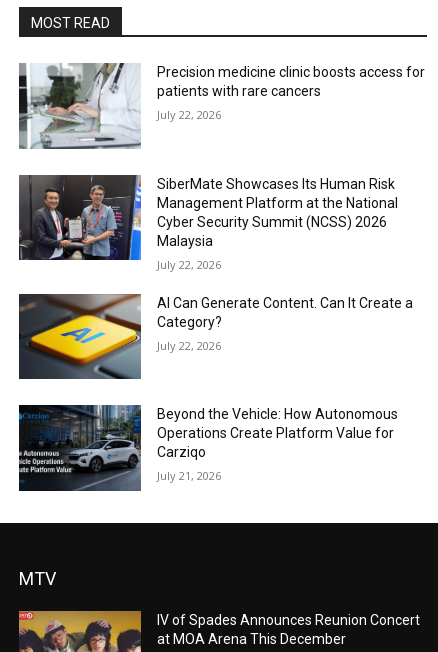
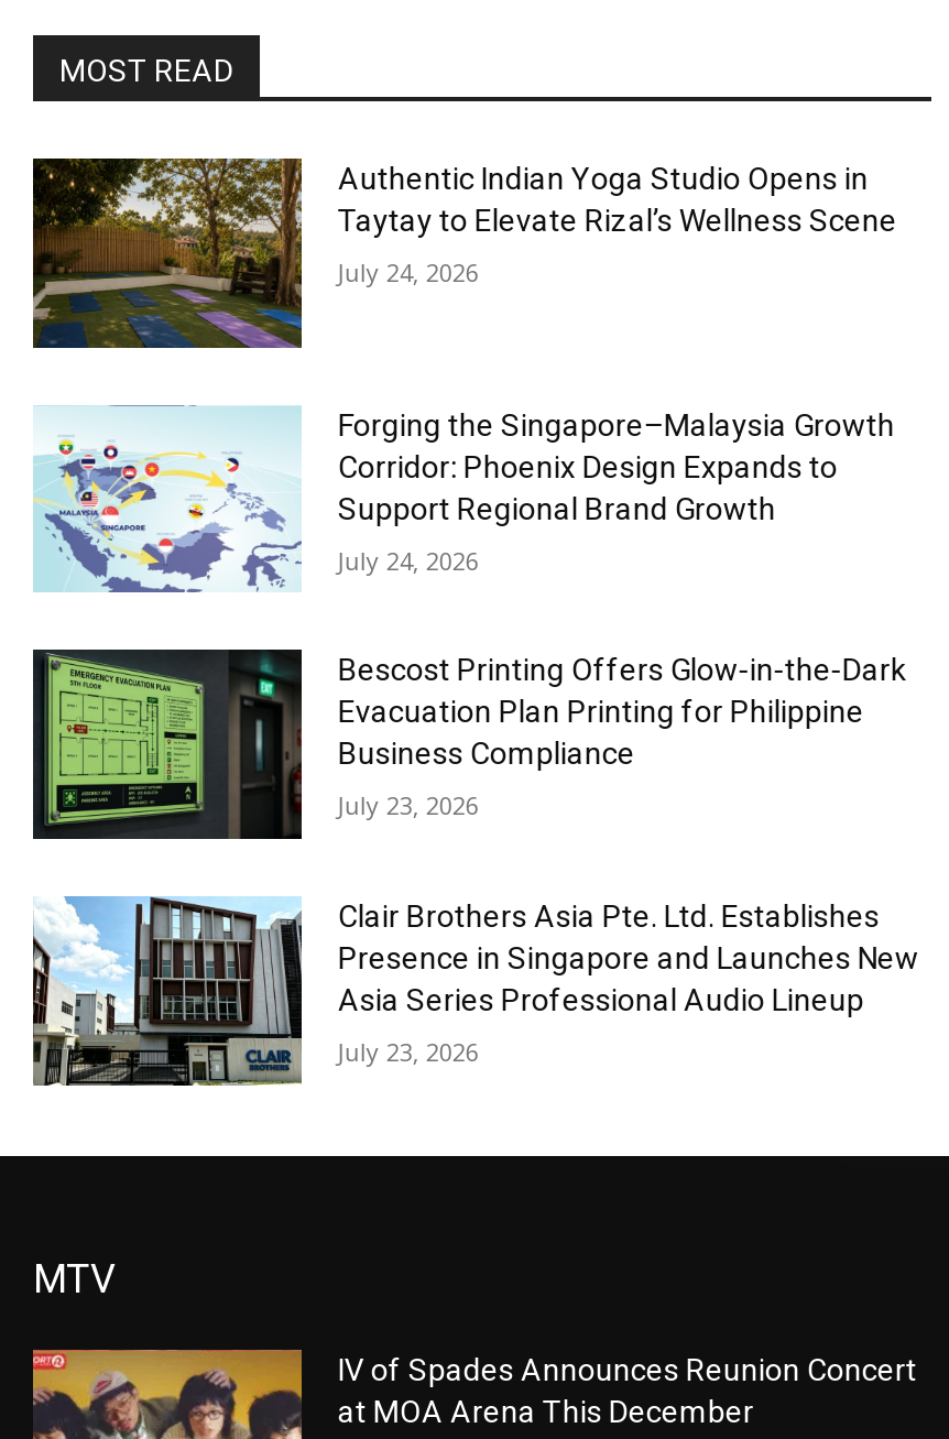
- [image]
- Precision medicine clinic boosts access for
- patients with rare cancers
+ [image]
+ Authentic Indian Yoga Studio Opens in
+ Taytay to Elevate Rizal’s Wellness Scene

- July 22, 2026
+ July 24, 2026

- [image]
- SiberMate Showcases Its Human Risk
- Management Platform at the National
- Cyber Security Summit (NCSS) 2026
- Malaysia
+ [image]
+ Forging the Singapore–Malaysia Growth
+ Corridor: Phoenix Design Expands to
+ Support Regional Brand Growth

- July 22, 2026
+ July 24, 2026

- [image]
- AI Can Generate Content. Can It Create a
- Category?
+ [image]
+ Bescost Printing Offers Glow-in-the-Dark
+ Evacuation Plan Printing for Philippine
+ Business Compliance

- July 22, 2026
+ July 23, 2026

- [image]
- Beyond the Vehicle: How Autonomous
- Operations Create Platform Value for
- Carziqo
+ [image]
+ Clair Brothers Asia Pte. Ltd. Establishes
+ Presence in Singapore and Launches New
+ Asia Series Professional Audio Lineup

- July 21, 2026
+ July 23, 2026
